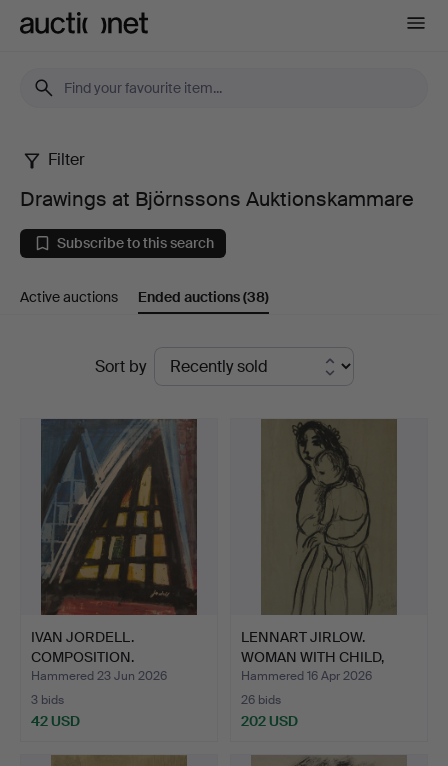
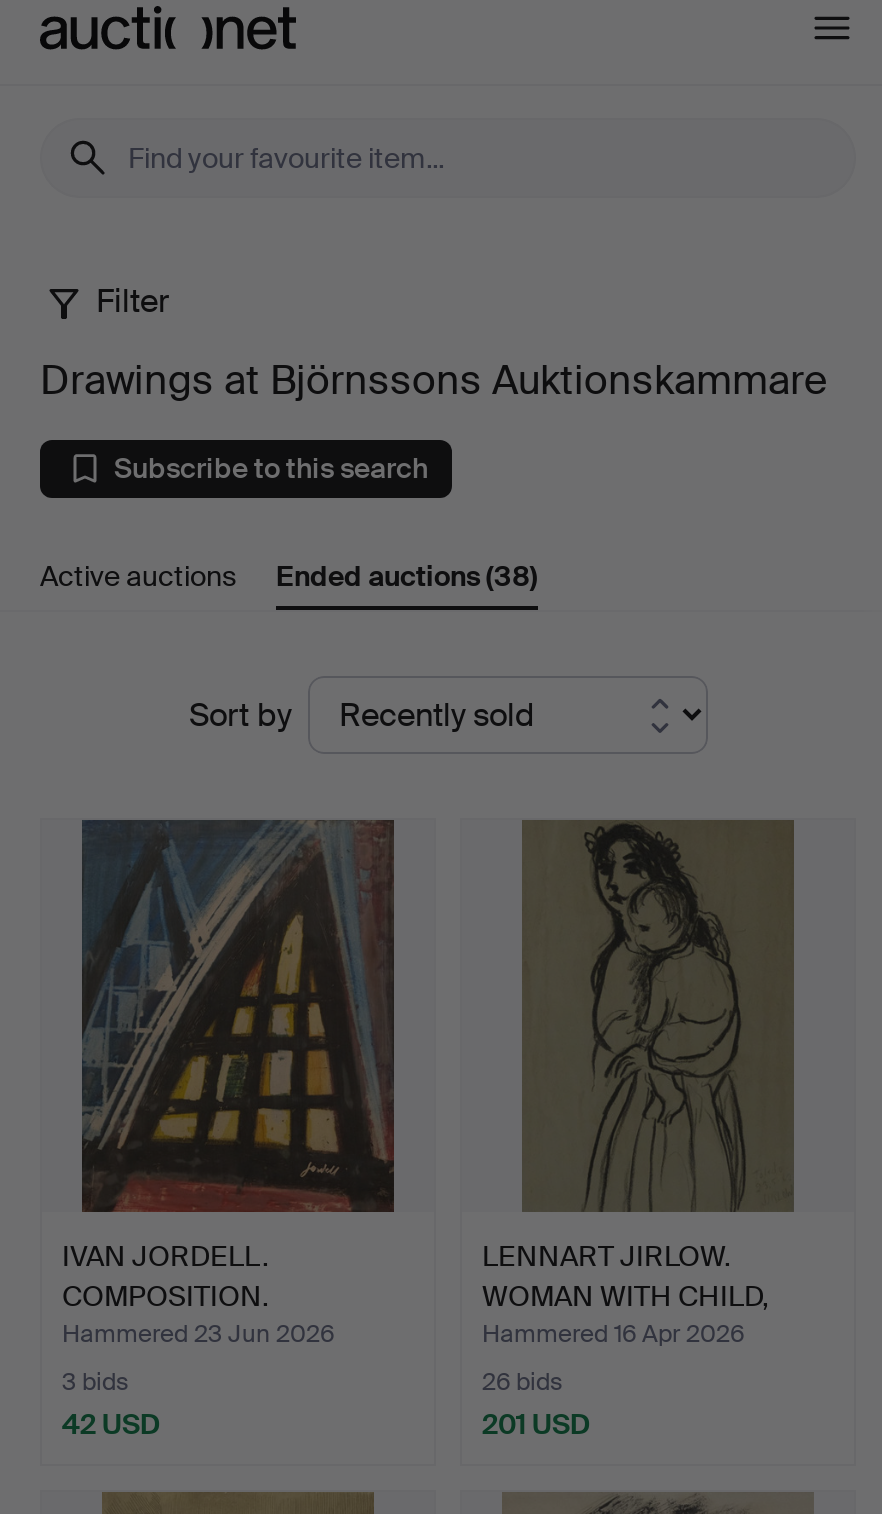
- 202 USD
+ 201 USD
